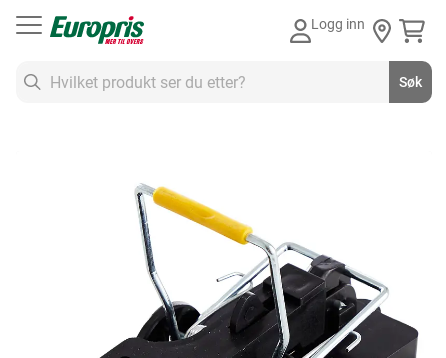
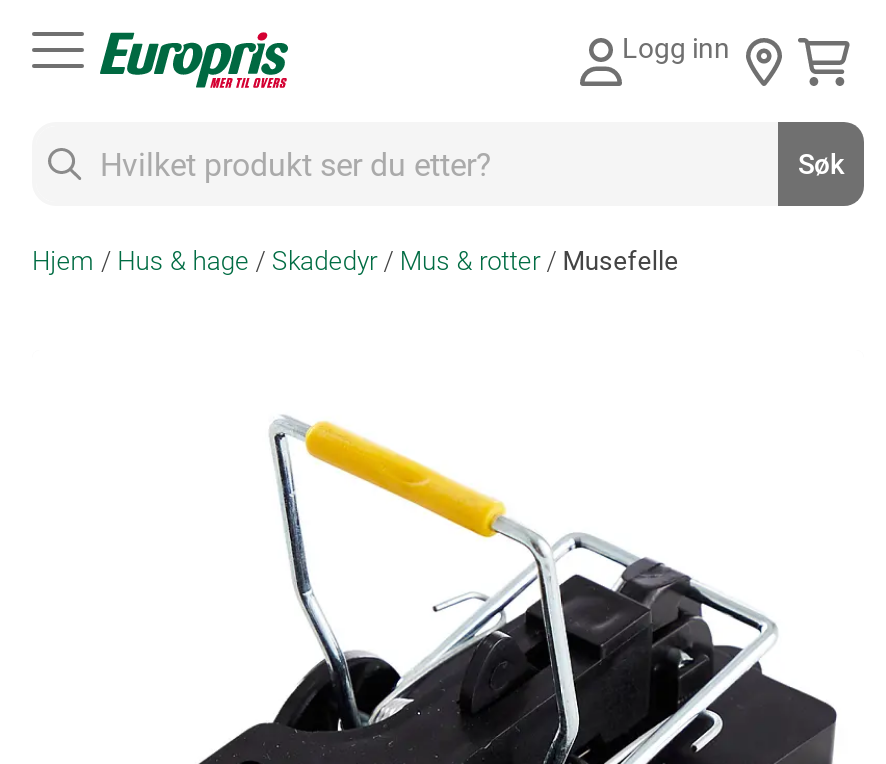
+ Hjem
+ Hus & hage
+ Skadedyr
+ Mus & rotter
+ Musefelle
